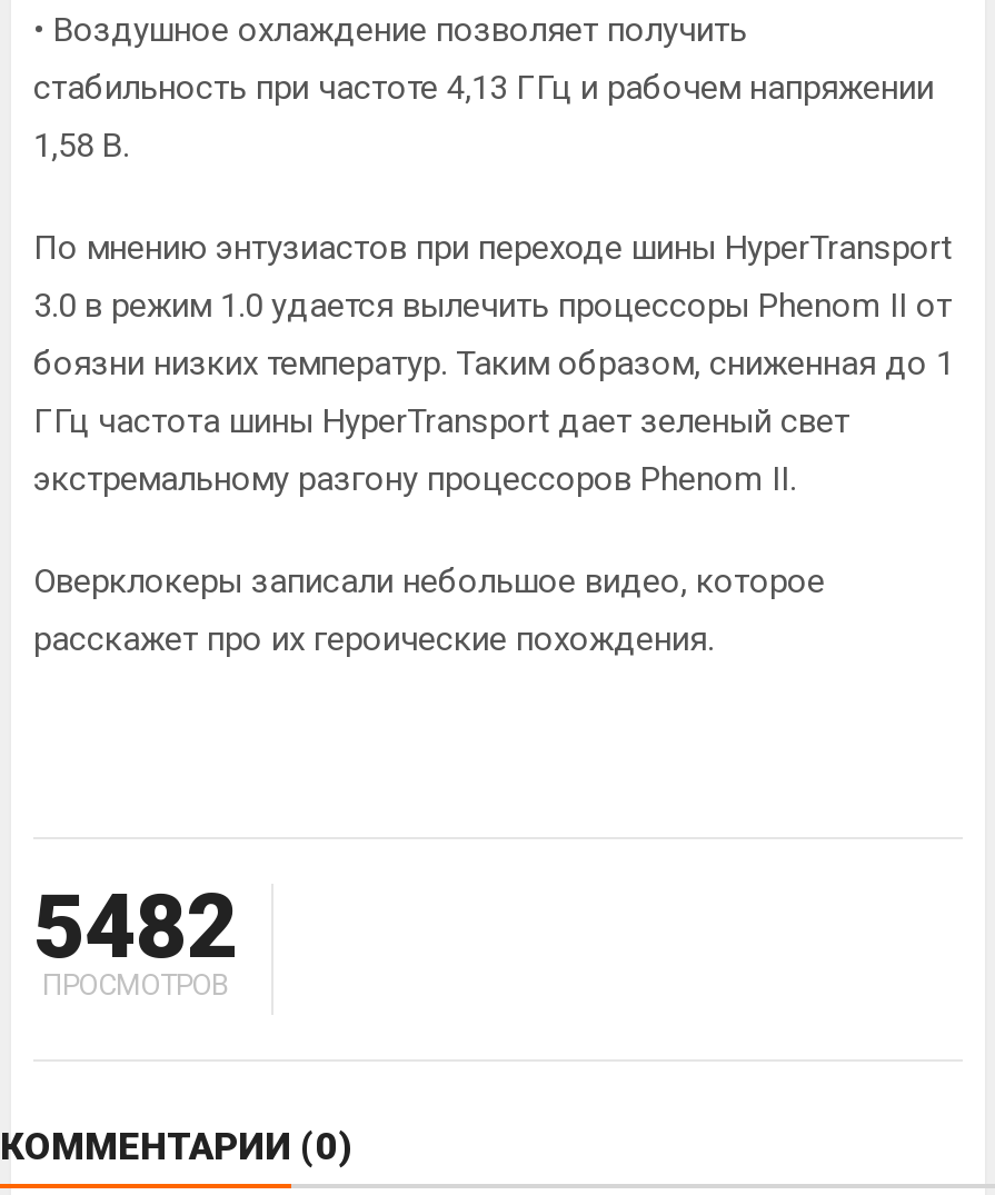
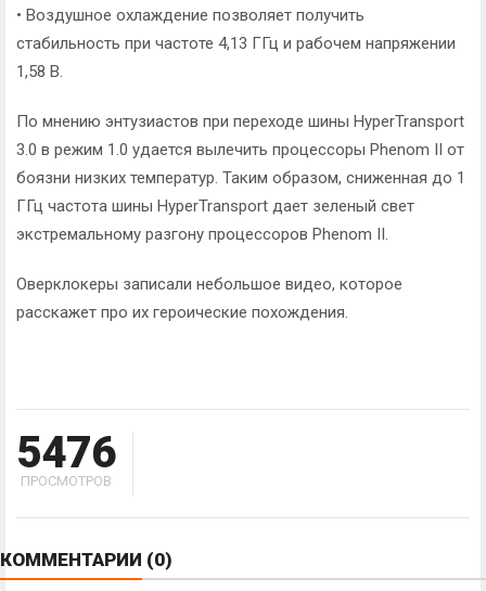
- 5482
+ 5476
